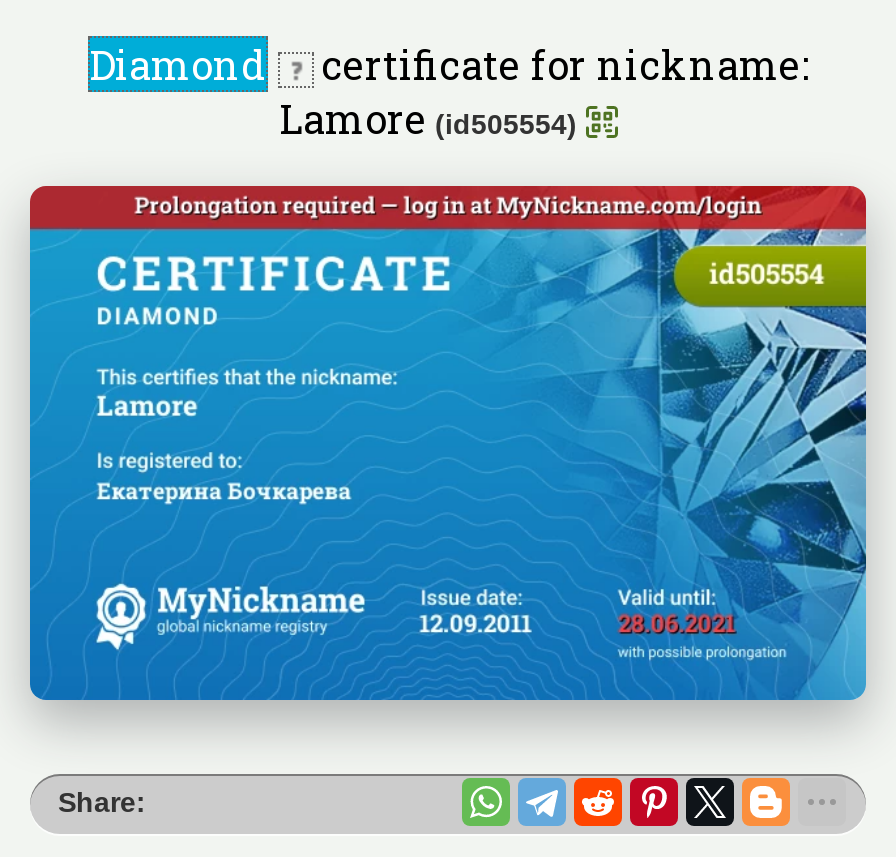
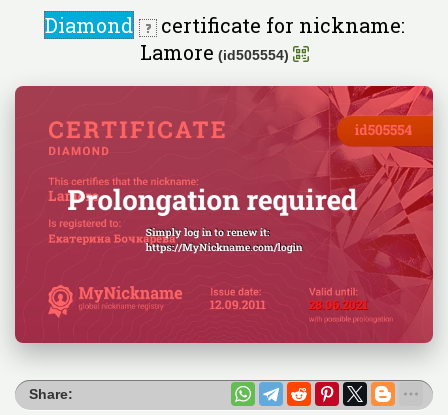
- [image]
+ [image]
